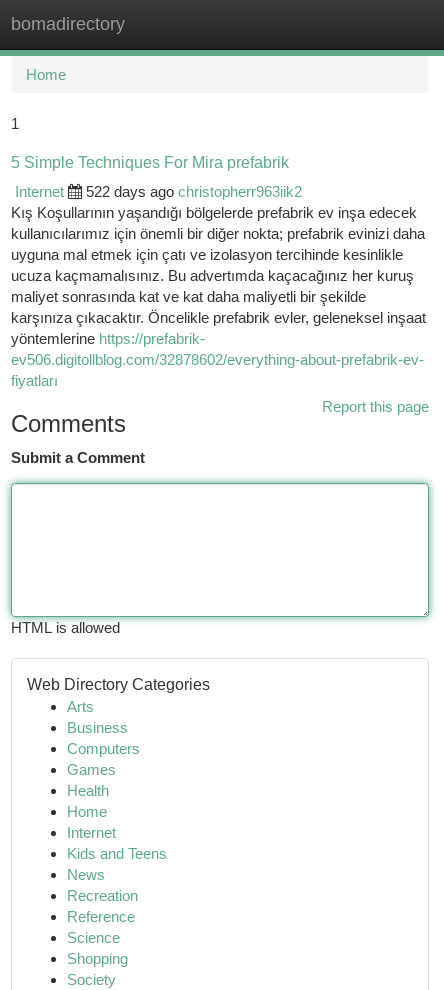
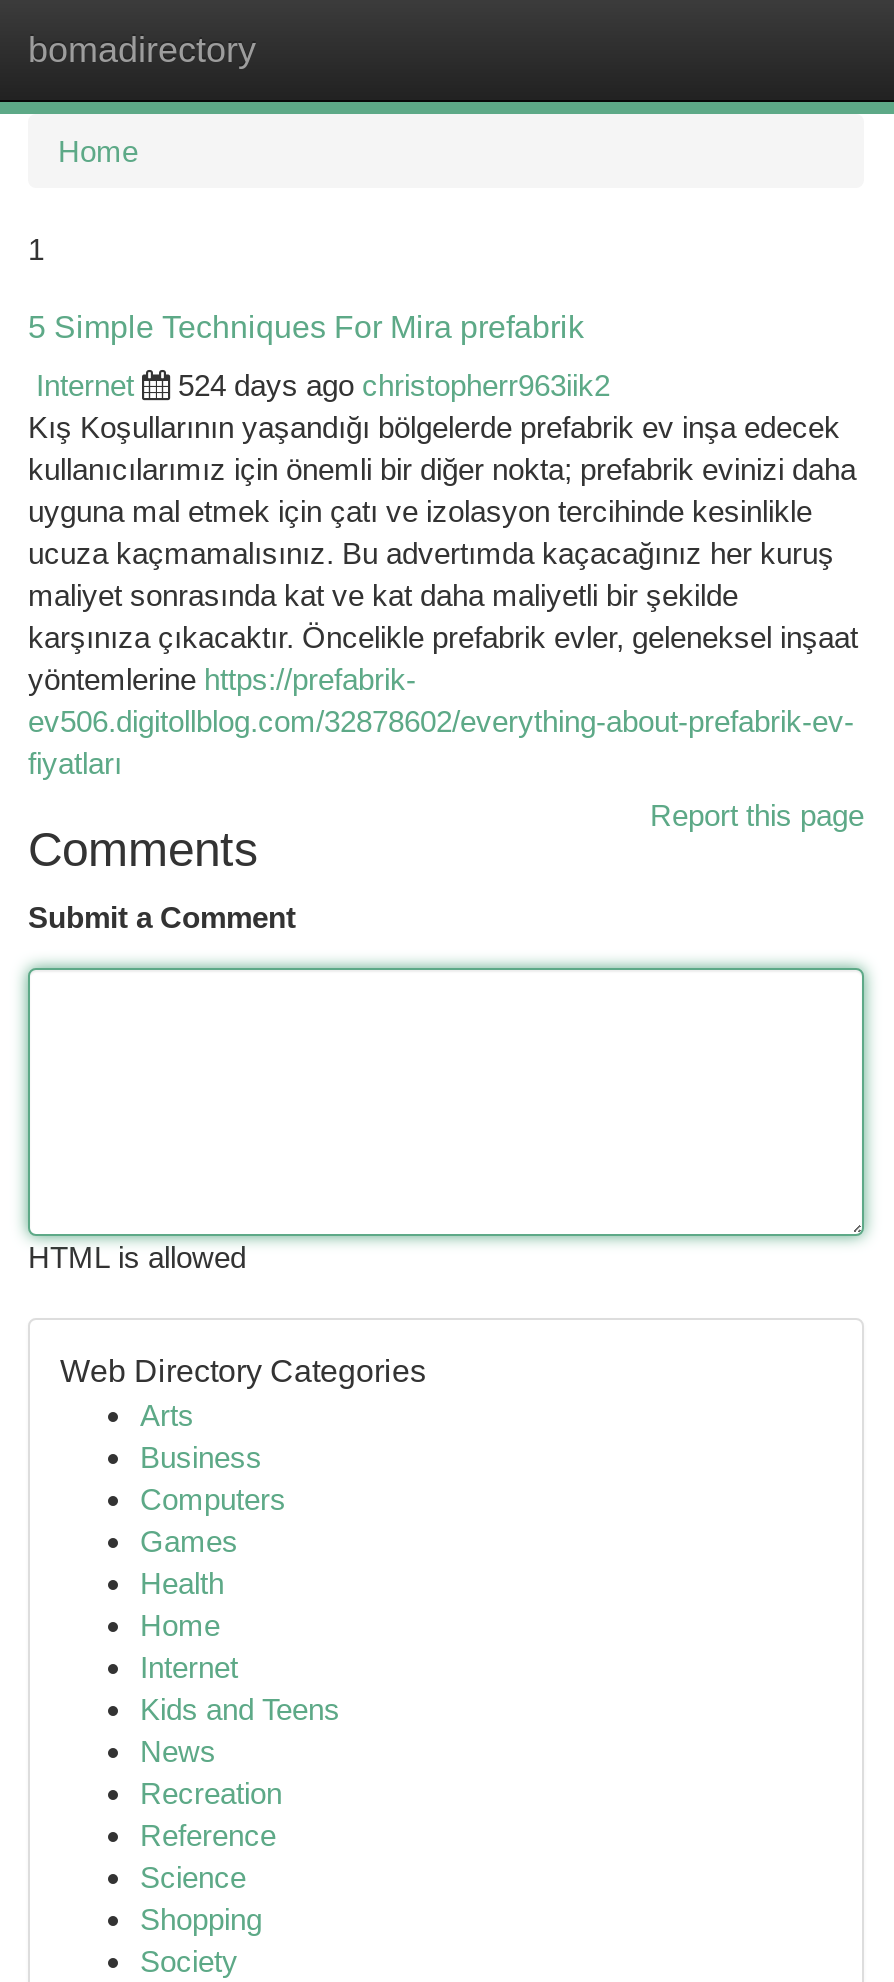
- 522 days ago christopherr963iik2
+ 524 days ago christopherr963iik2
